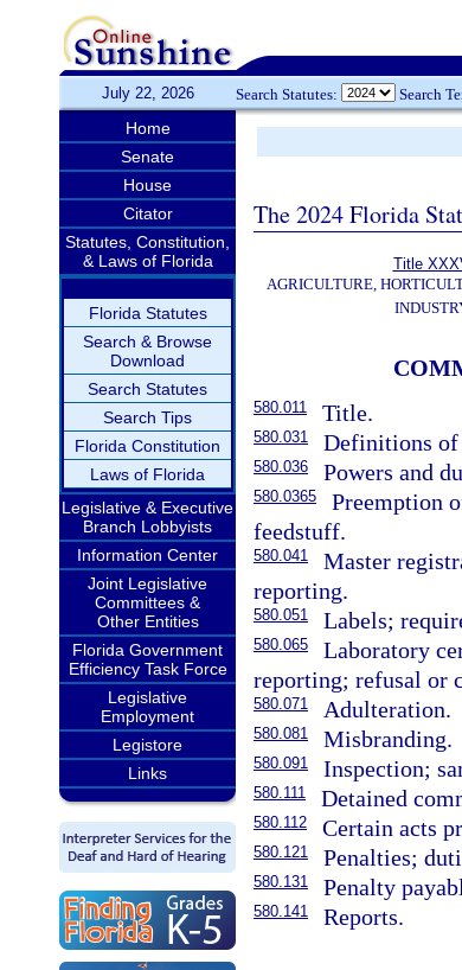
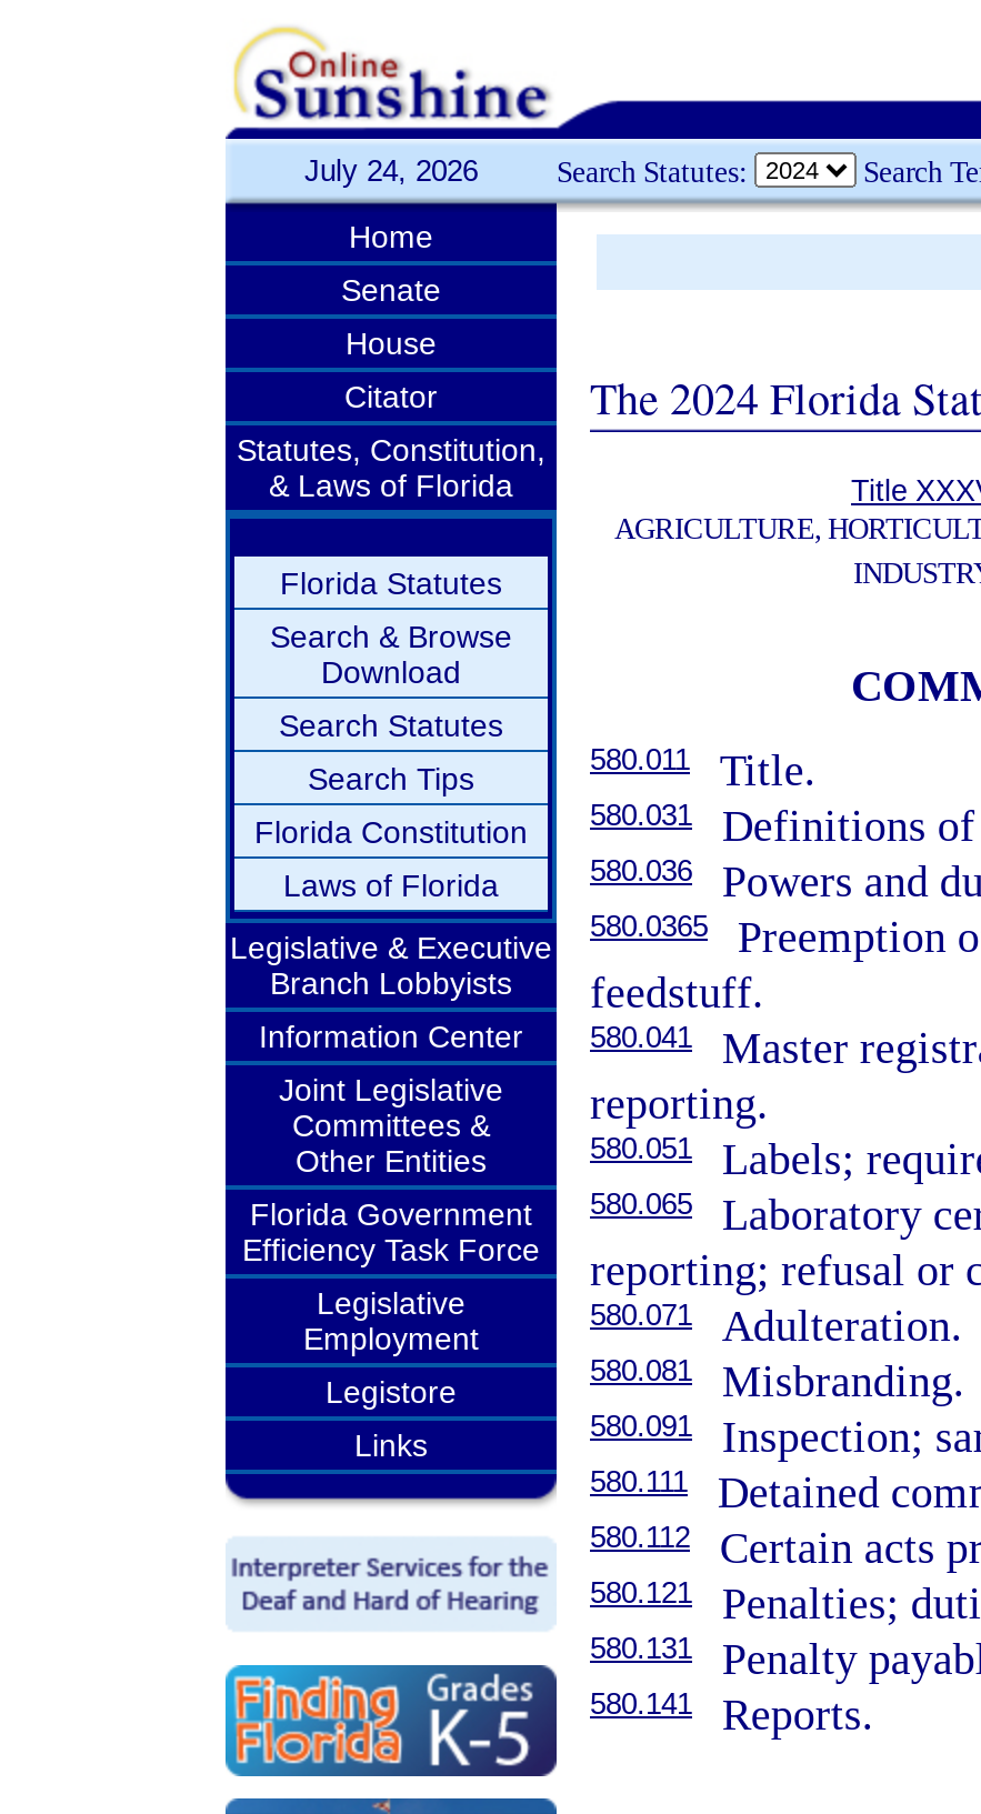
- July 22, 2026
+ July 24, 2026
